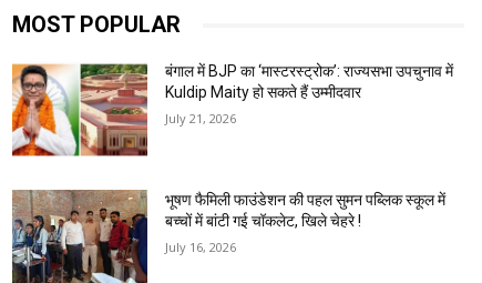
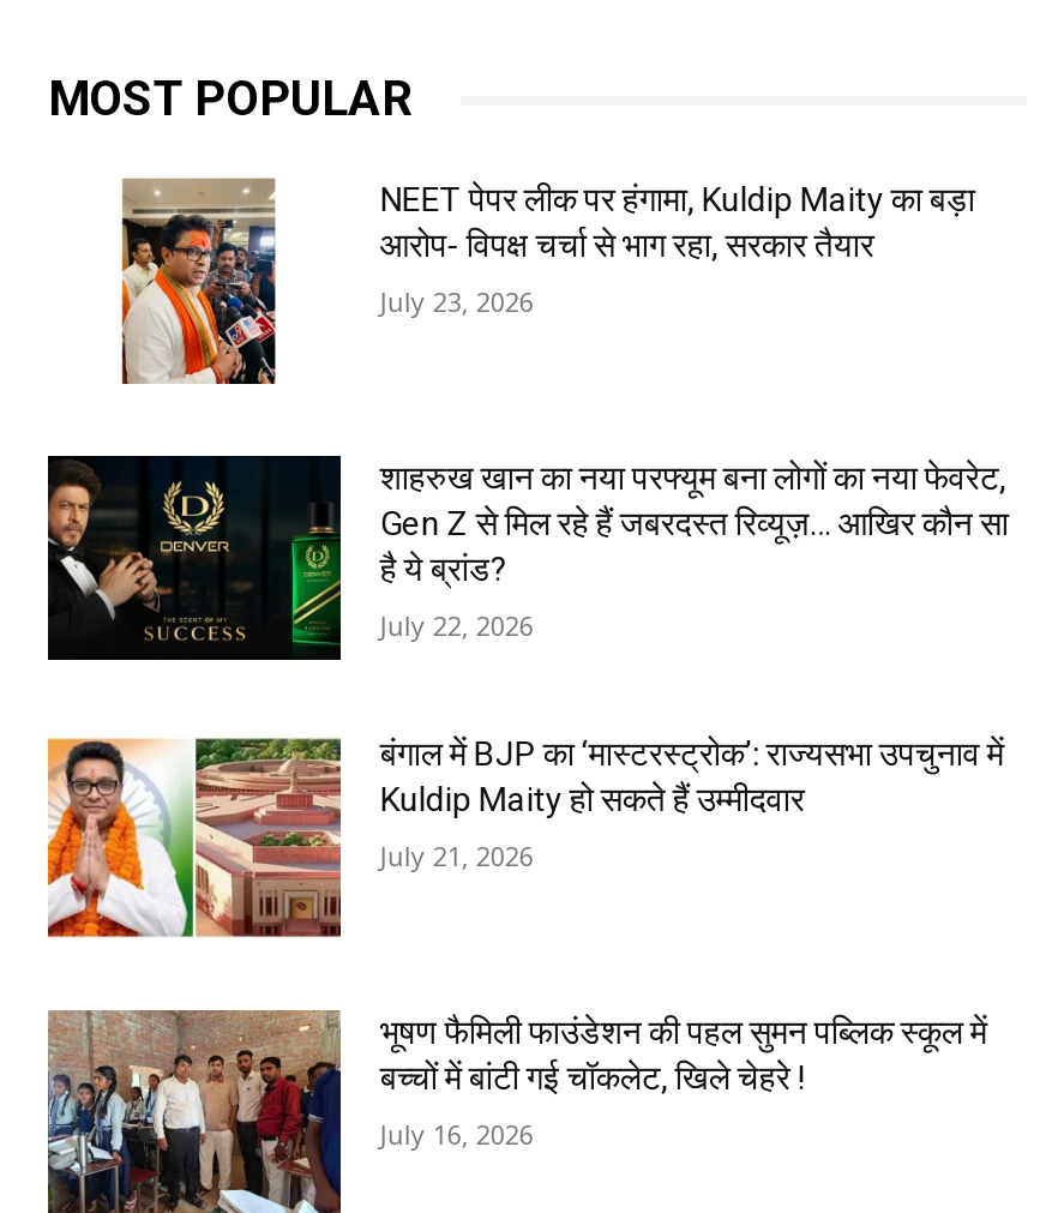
+ [image]
+ शाहरुख खान का नया परफ्यूम बना लोगों का नया फेवरेट,
+ Gen Z से मिल रहे हैं जबरदस्त रिव्यूज़… आखिर कौन सा
+ है ये ब्रांड?
+ July 22, 2026

+ [image]

+ NEET पेपर लीक पर हंगामा, Kuldip Maity का बड़ा
+ आरोप- विपक्ष चर्चा से भाग रहा, सरकार तैयार
+ July 23, 2026
